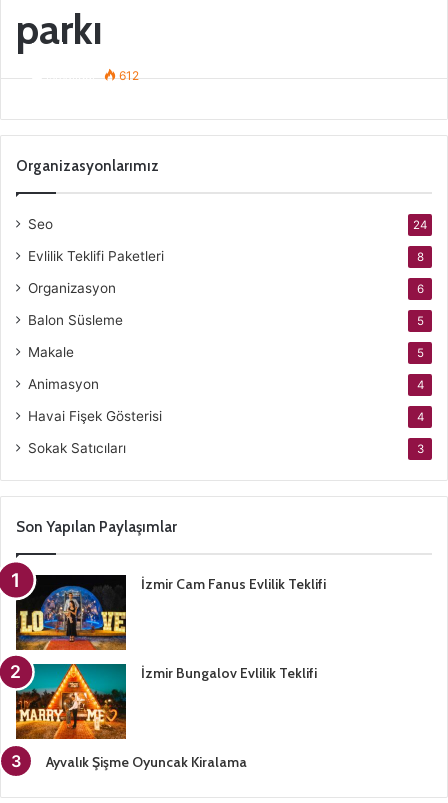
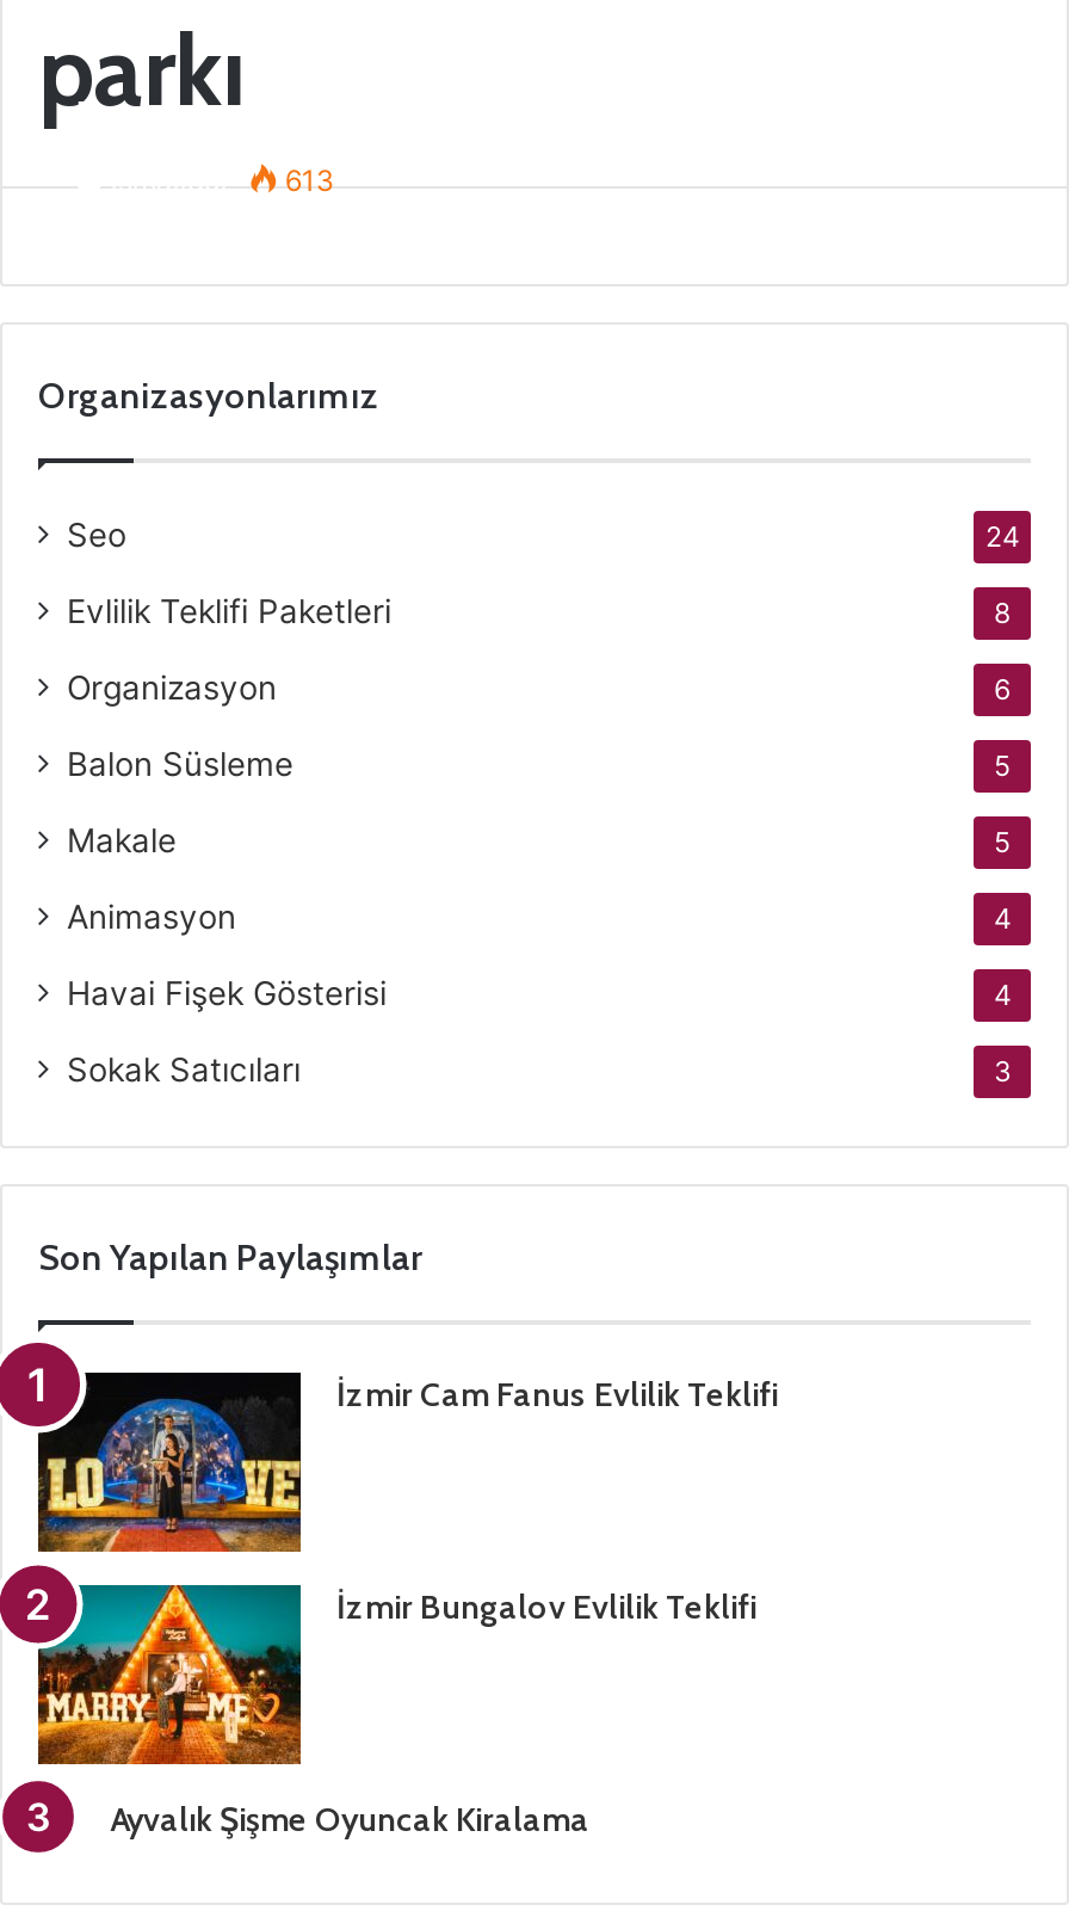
- 612
+ 613
